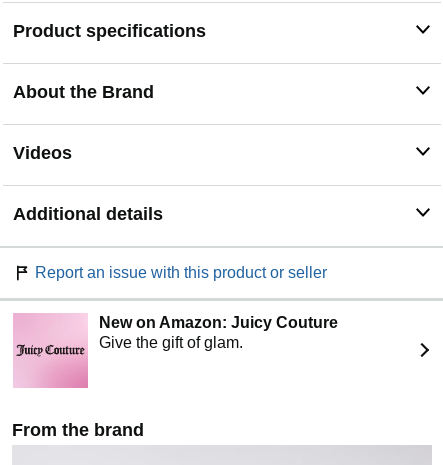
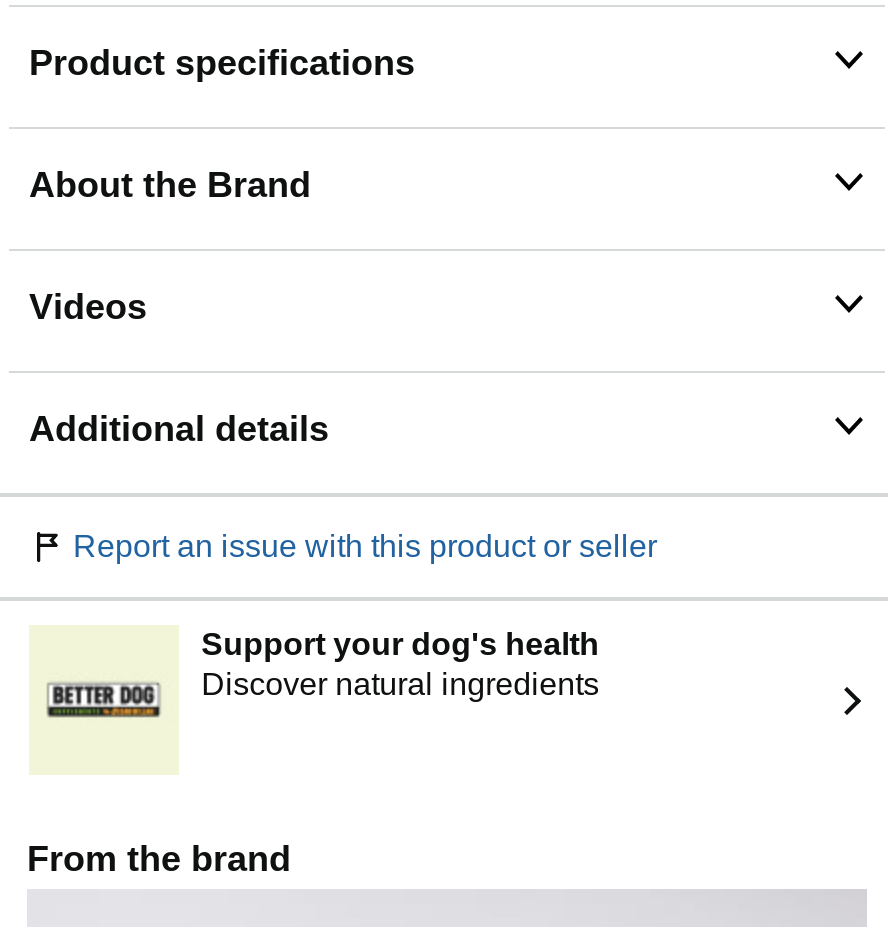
- [image]
- New on Amazon: Juicy Couture
- Give the gift of glam.
+ [image]
+ Support your dog's health
+ Discover natural ingredients
